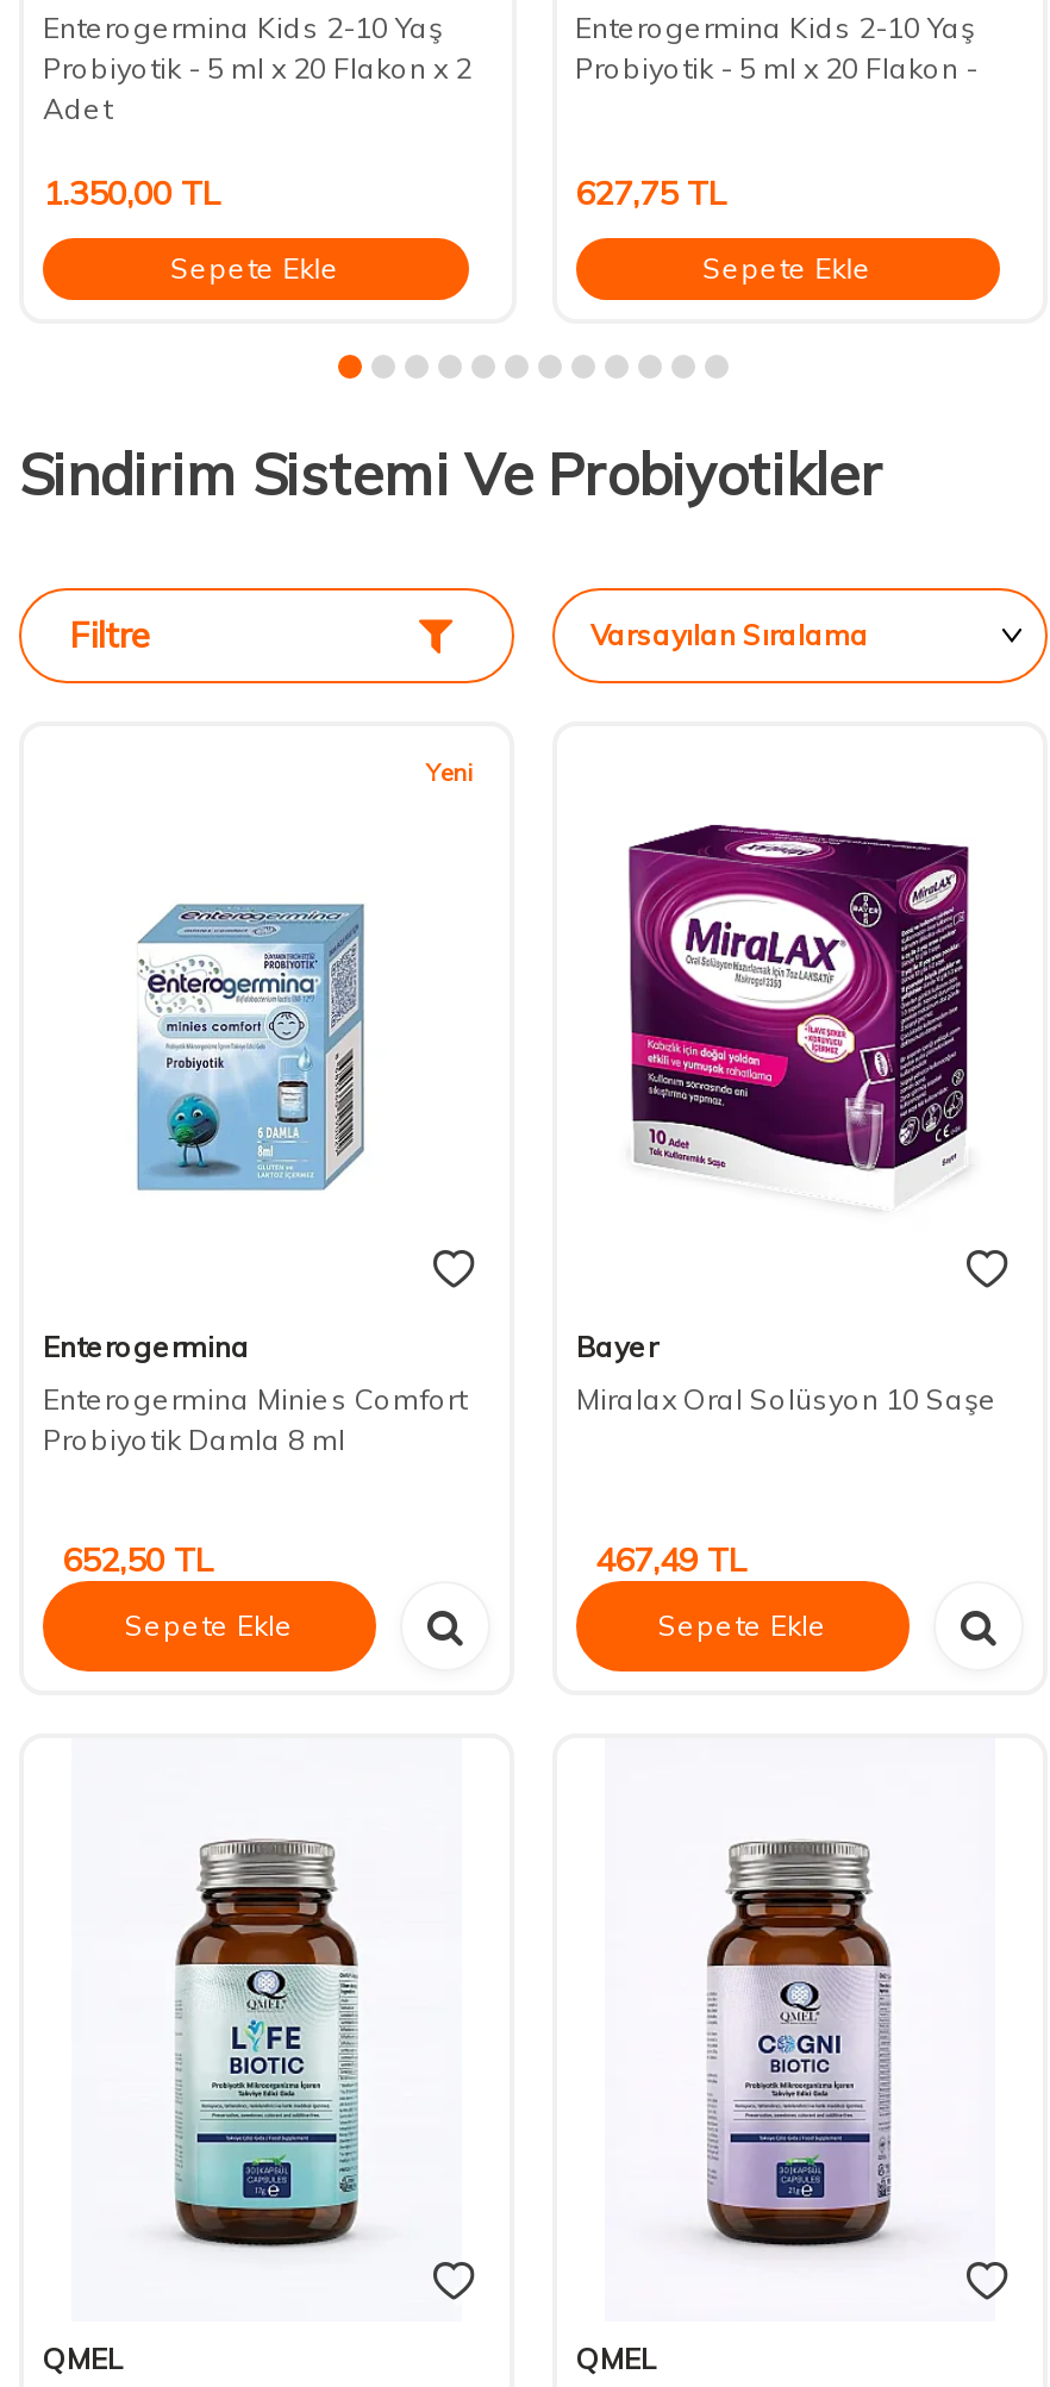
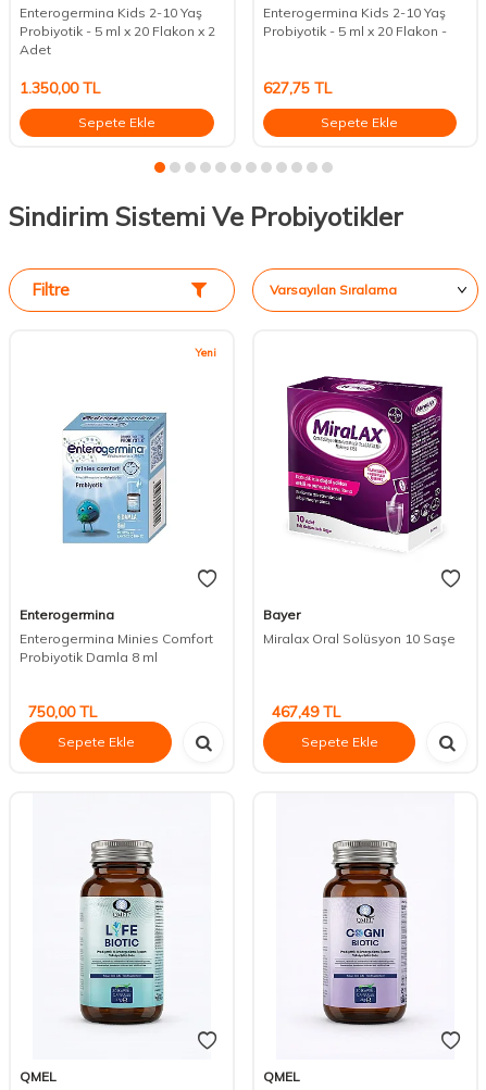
- 652,50 TL
+ 750,00 TL
